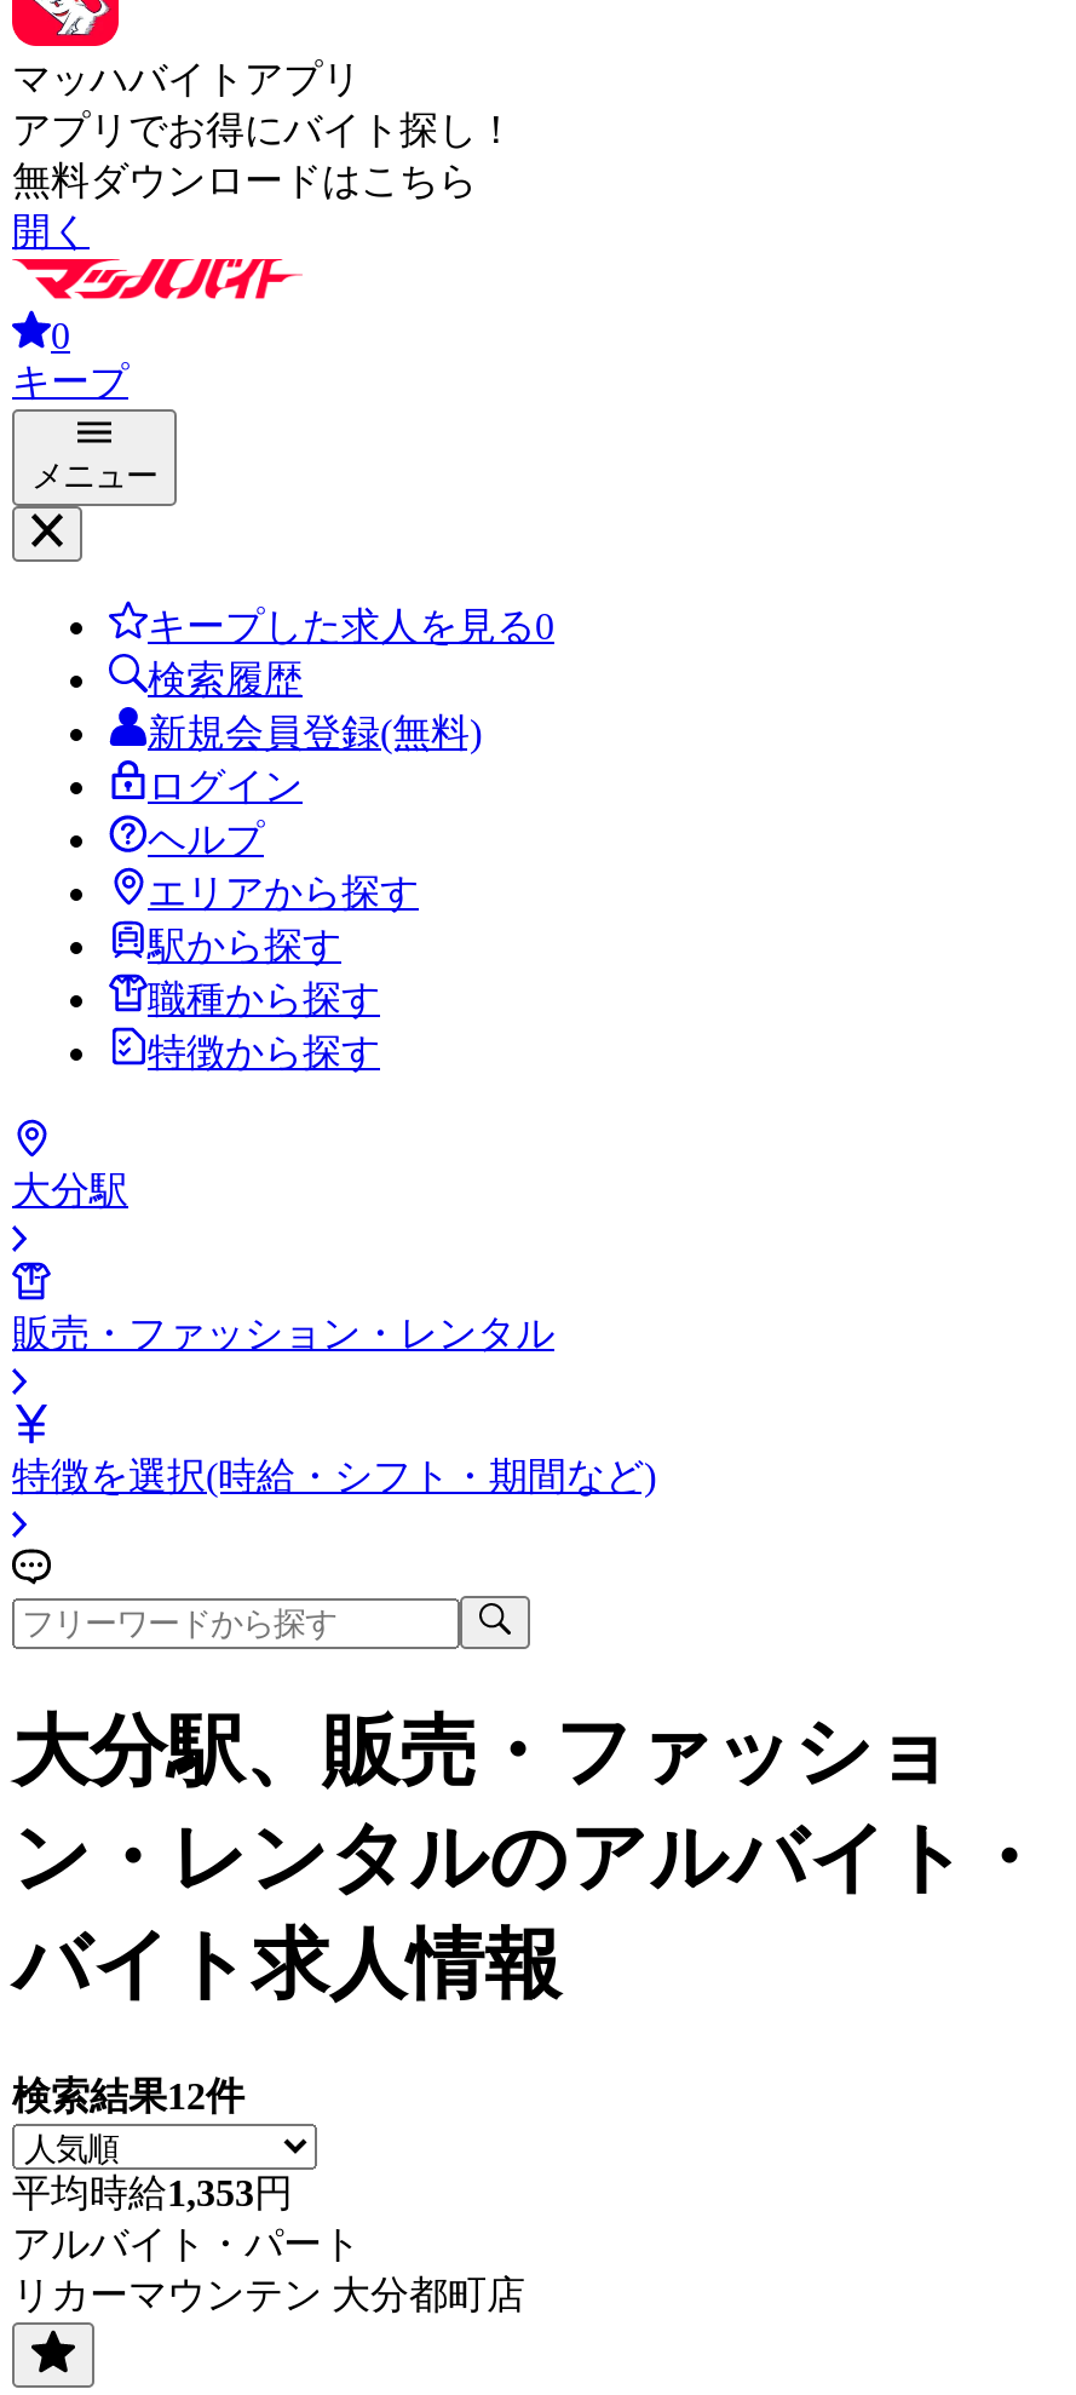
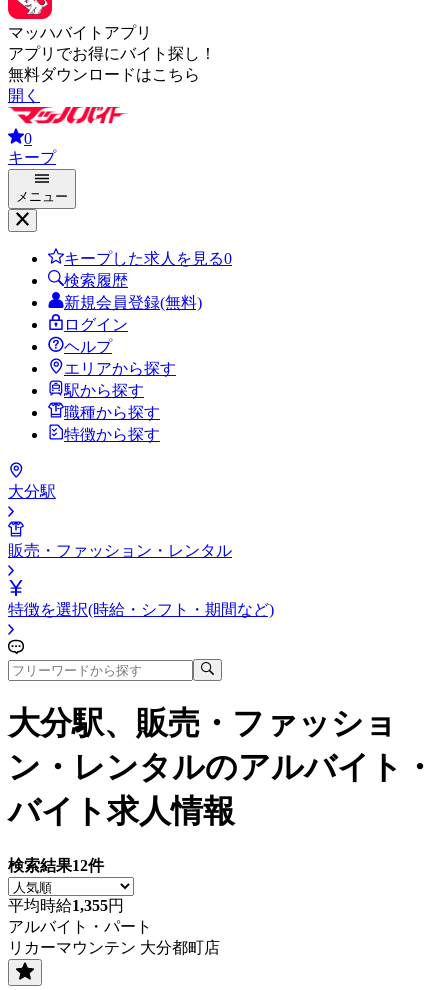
- 平均時給1,353円
+ 平均時給1,355円
